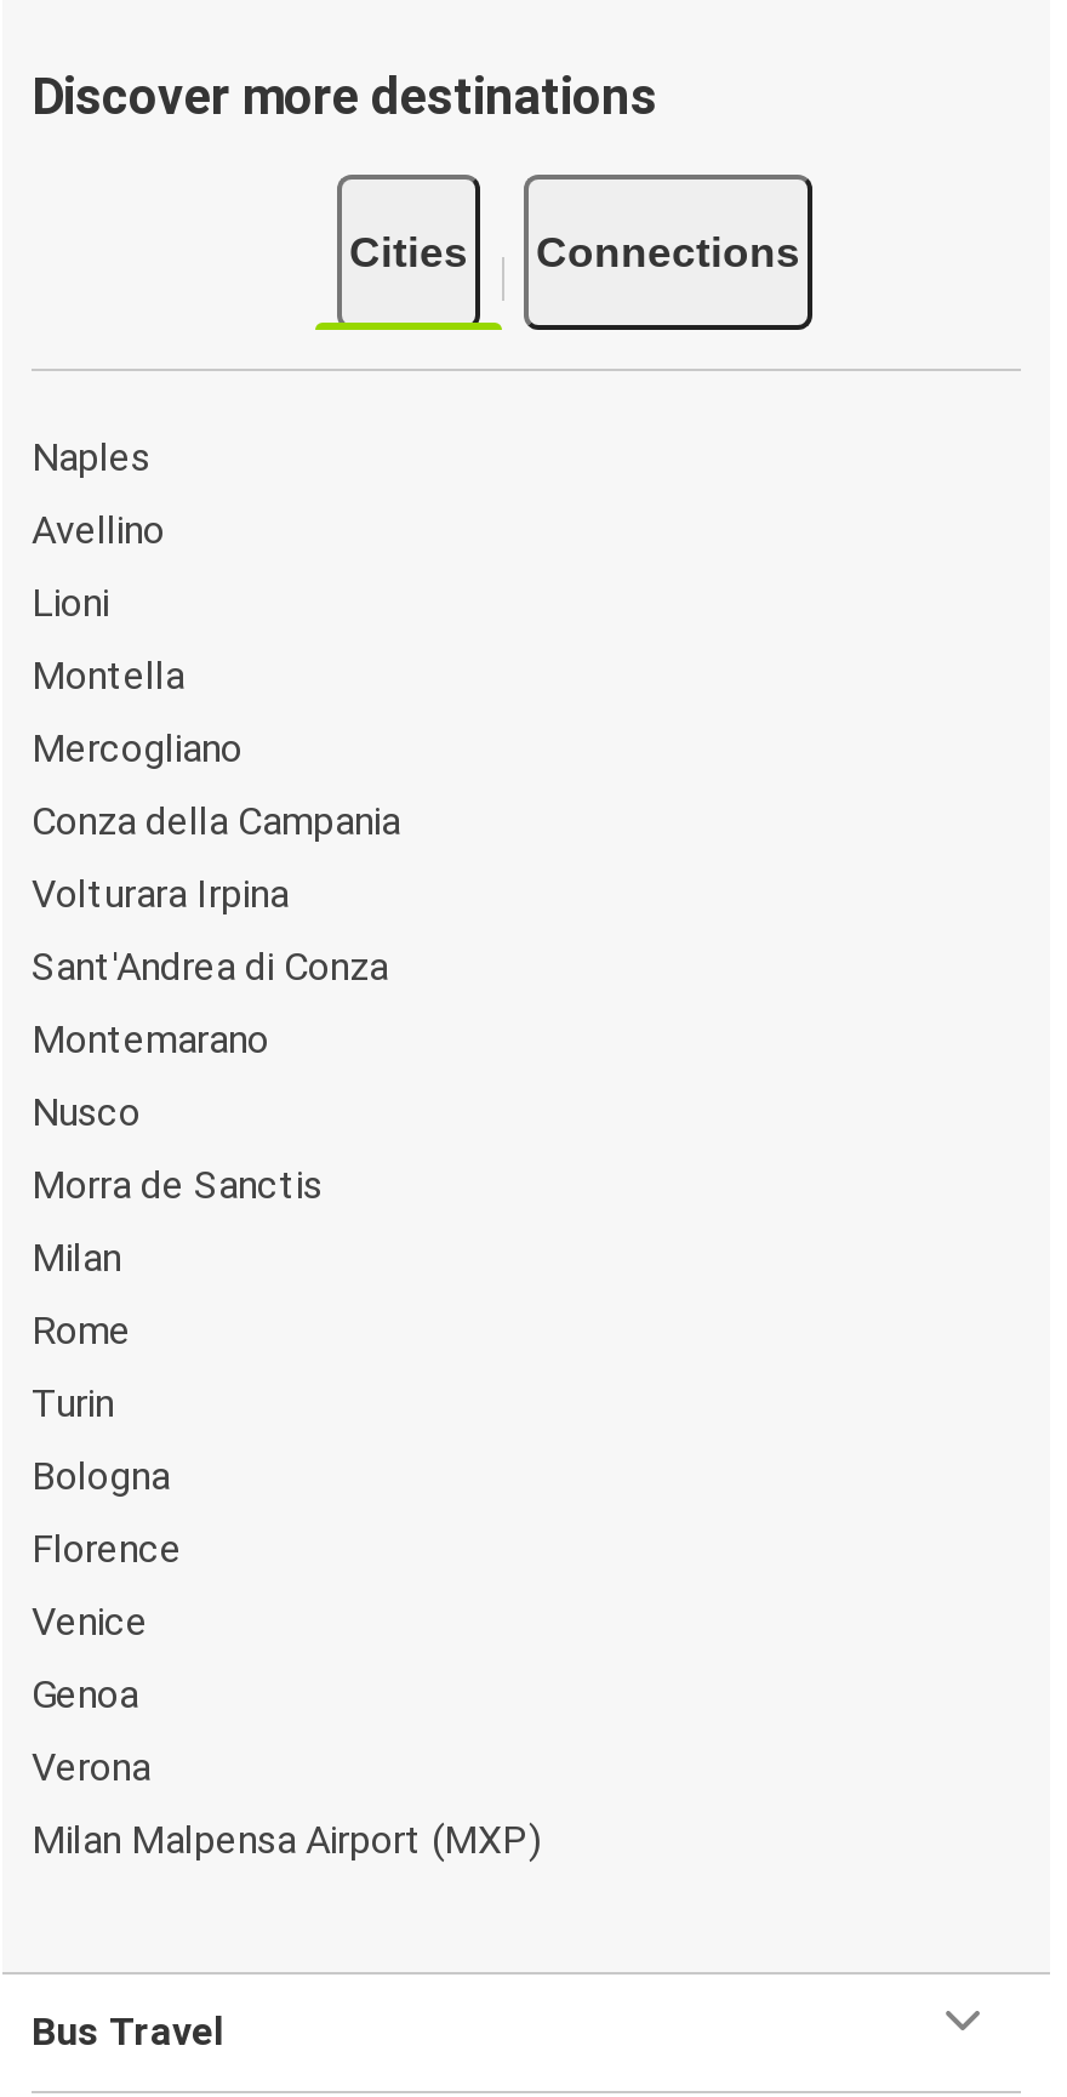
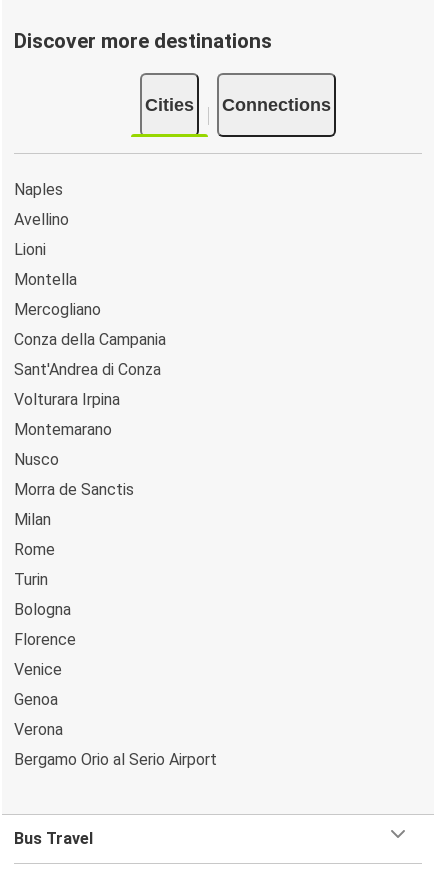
moved down: Volturara Irpina

moved up: Sant'Andrea di Conza

- Milan Malpensa Airport (MXP)
+ Bergamo Orio al Serio Airport
